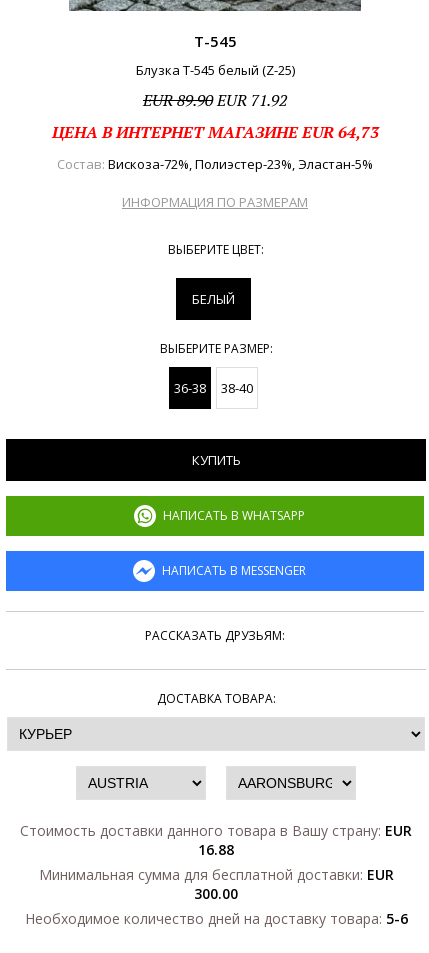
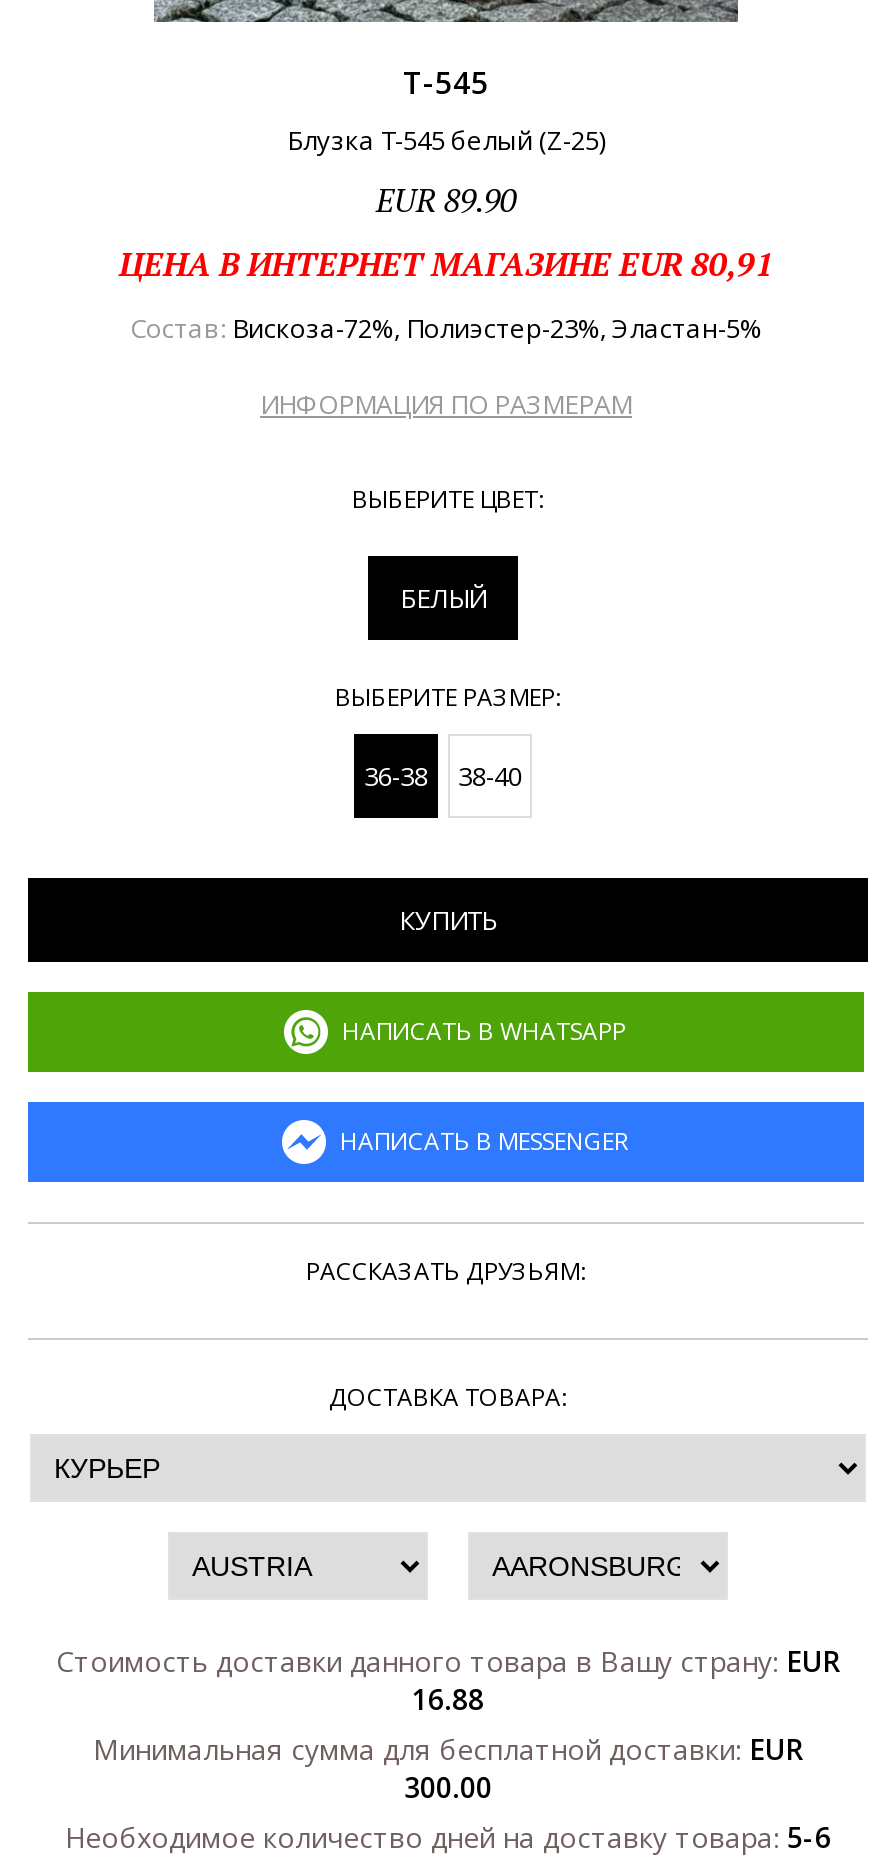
- EUR 89.90EUR 71.92
+ EUR 89.90

- ЦЕНА В ИНТЕРНЕТ МАГАЗИНЕ EUR 64,73
+ ЦЕНА В ИНТЕРНЕТ МАГАЗИНЕ EUR 80,91
